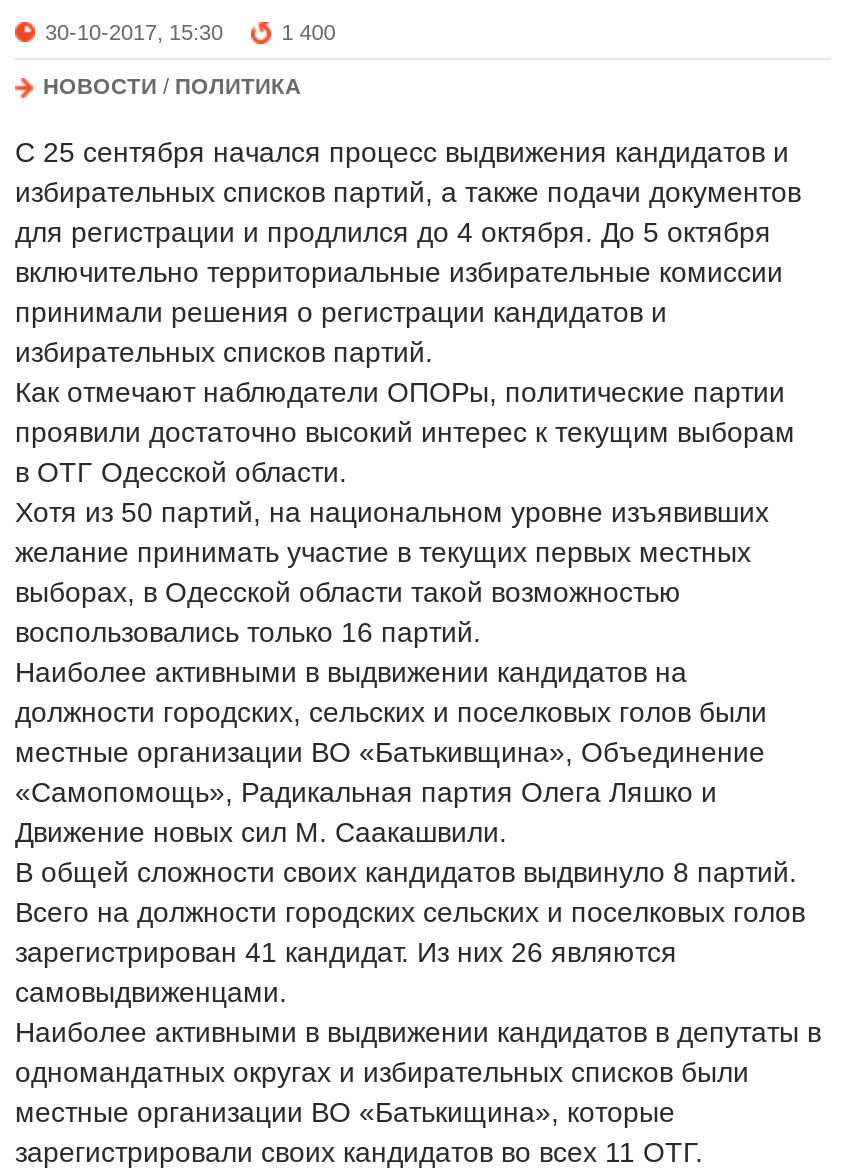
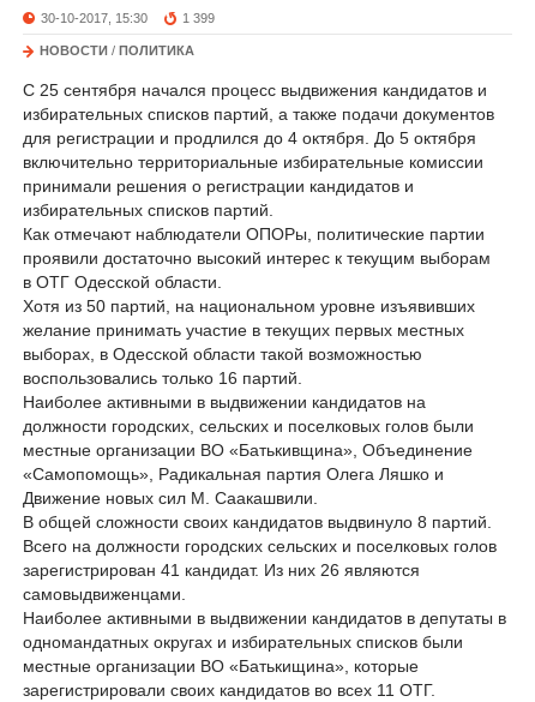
- 1 400
+ 1 399
